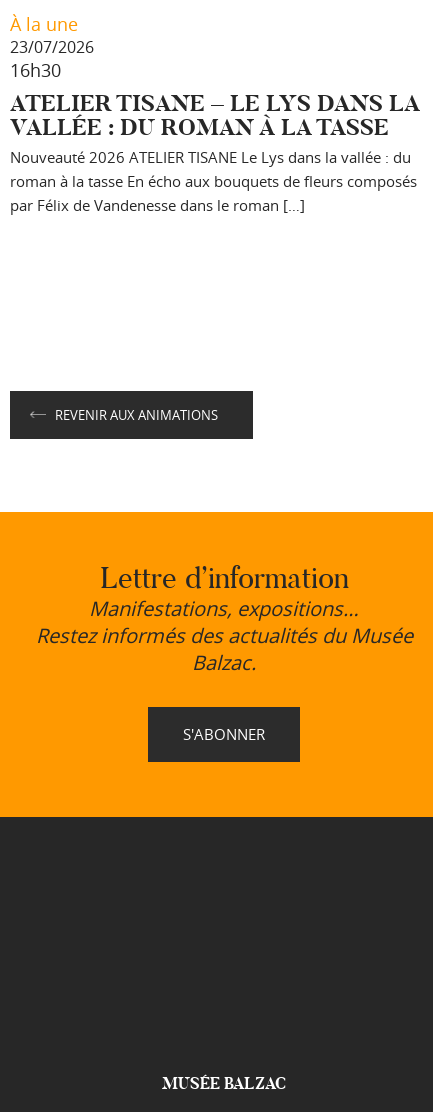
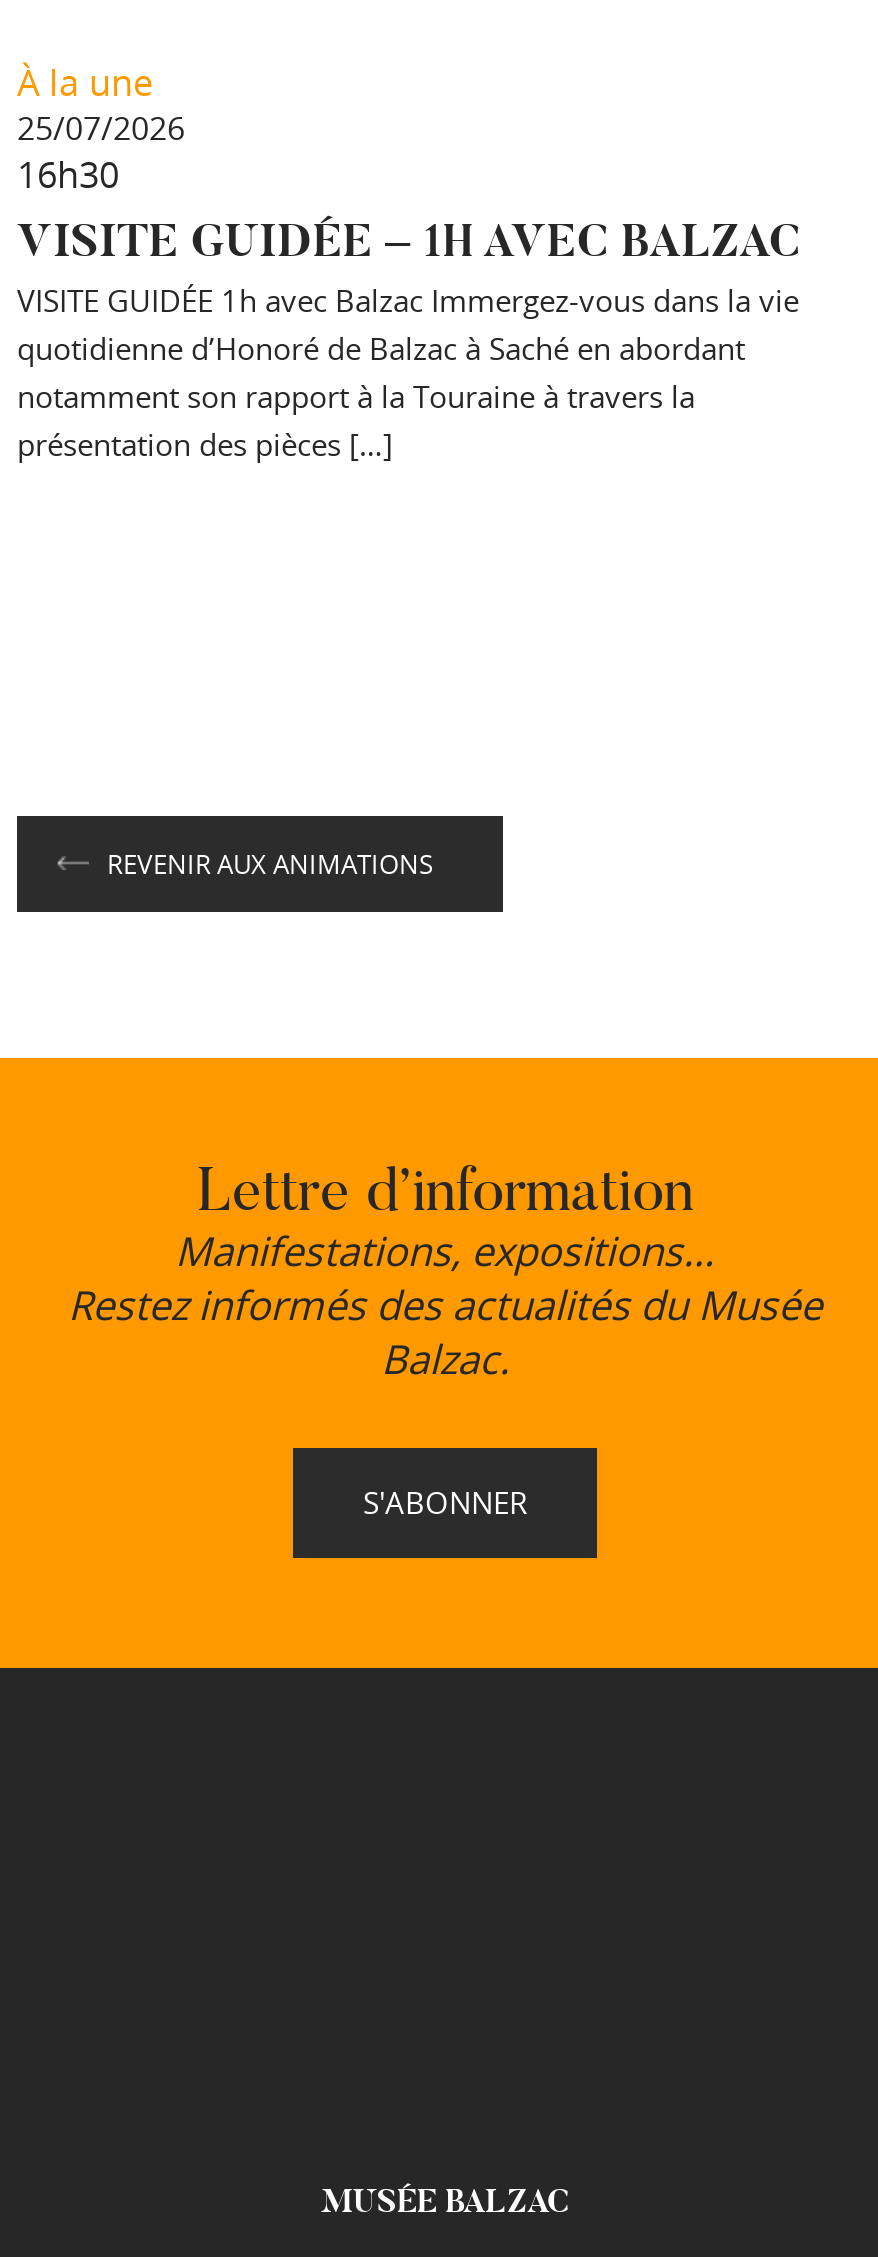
- 23/07/2026
+ 25/07/2026

- ATELIER TISANE – LE LYS DANS LA
- VALLÉE : DU ROMAN À LA TASSE
- Nouveauté 2026 ATELIER TISANE Le Lys dans la vallée : du
- roman à la tasse En écho aux bouquets de fleurs composés
- par Félix de Vandenesse dans le roman […]
+ VISITE GUIDÉE – 1H AVEC BALZAC
+ VISITE GUIDÉE 1h avec Balzac Immergez-vous dans la vie
+ quotidienne d’Honoré de Balzac à Saché en abordant
+ notamment son rapport à la Touraine à travers la
+ présentation des pièces […]
